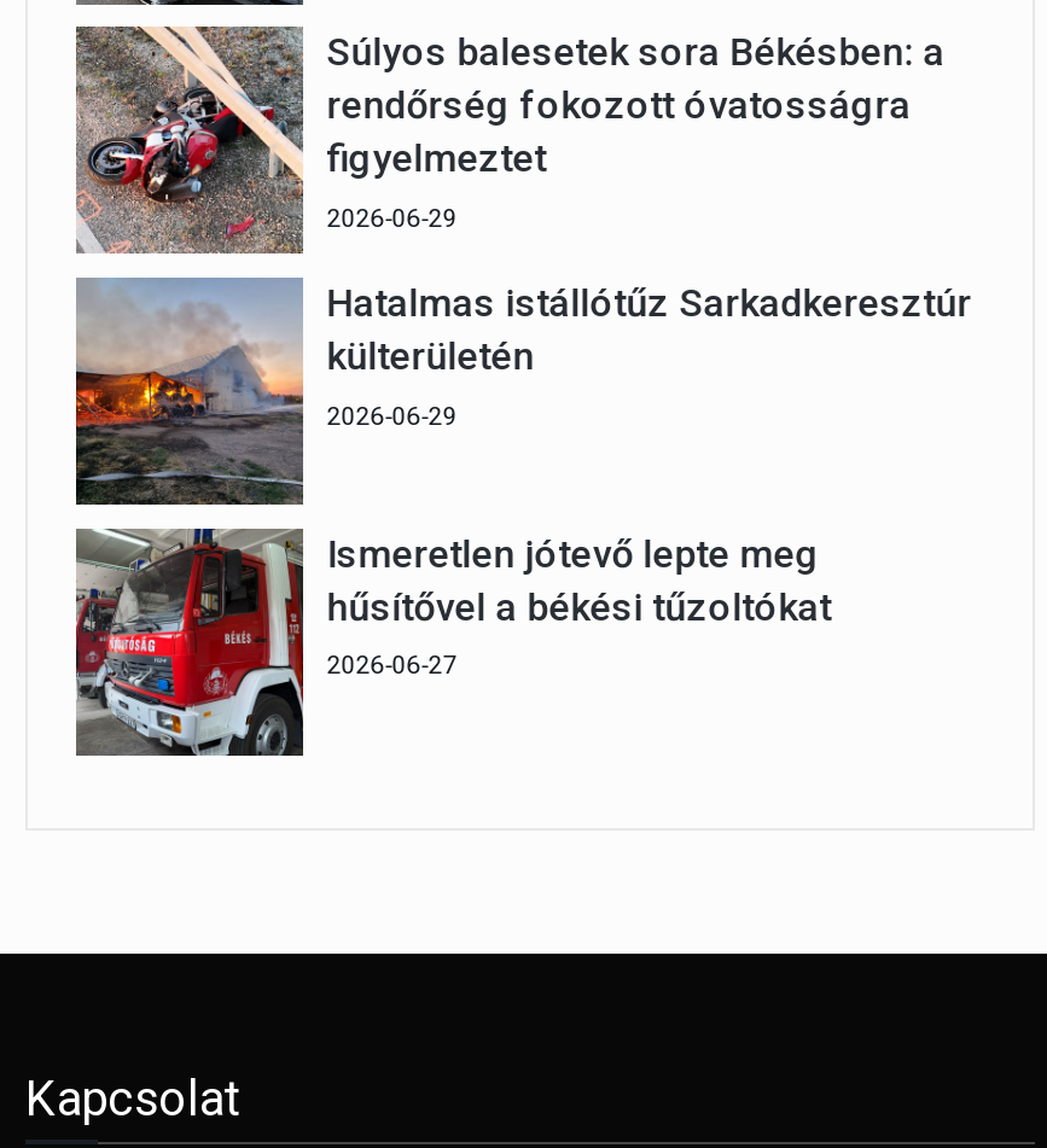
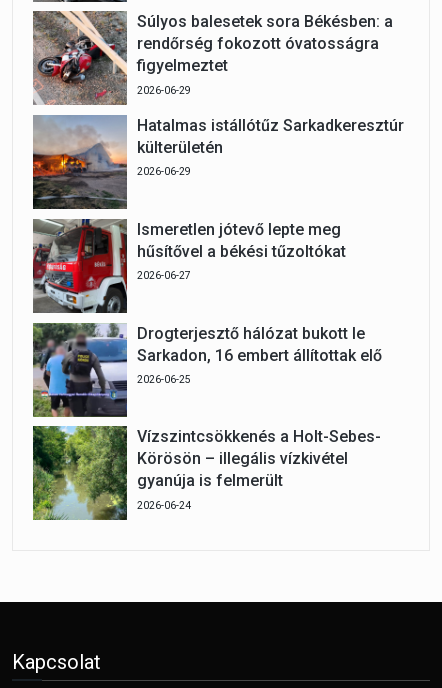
+ [image]
+ Drogterjesztő hálózat bukott le
+ Sarkadon, 16 embert állítottak elő
+ 2026-06-25
+ Vízszintcsökkenés a Holt-Sebes-
+ Körösön – illegális vízkivétel
+ gyanúja is felmerült
+ 2026-06-24

+ [image]
